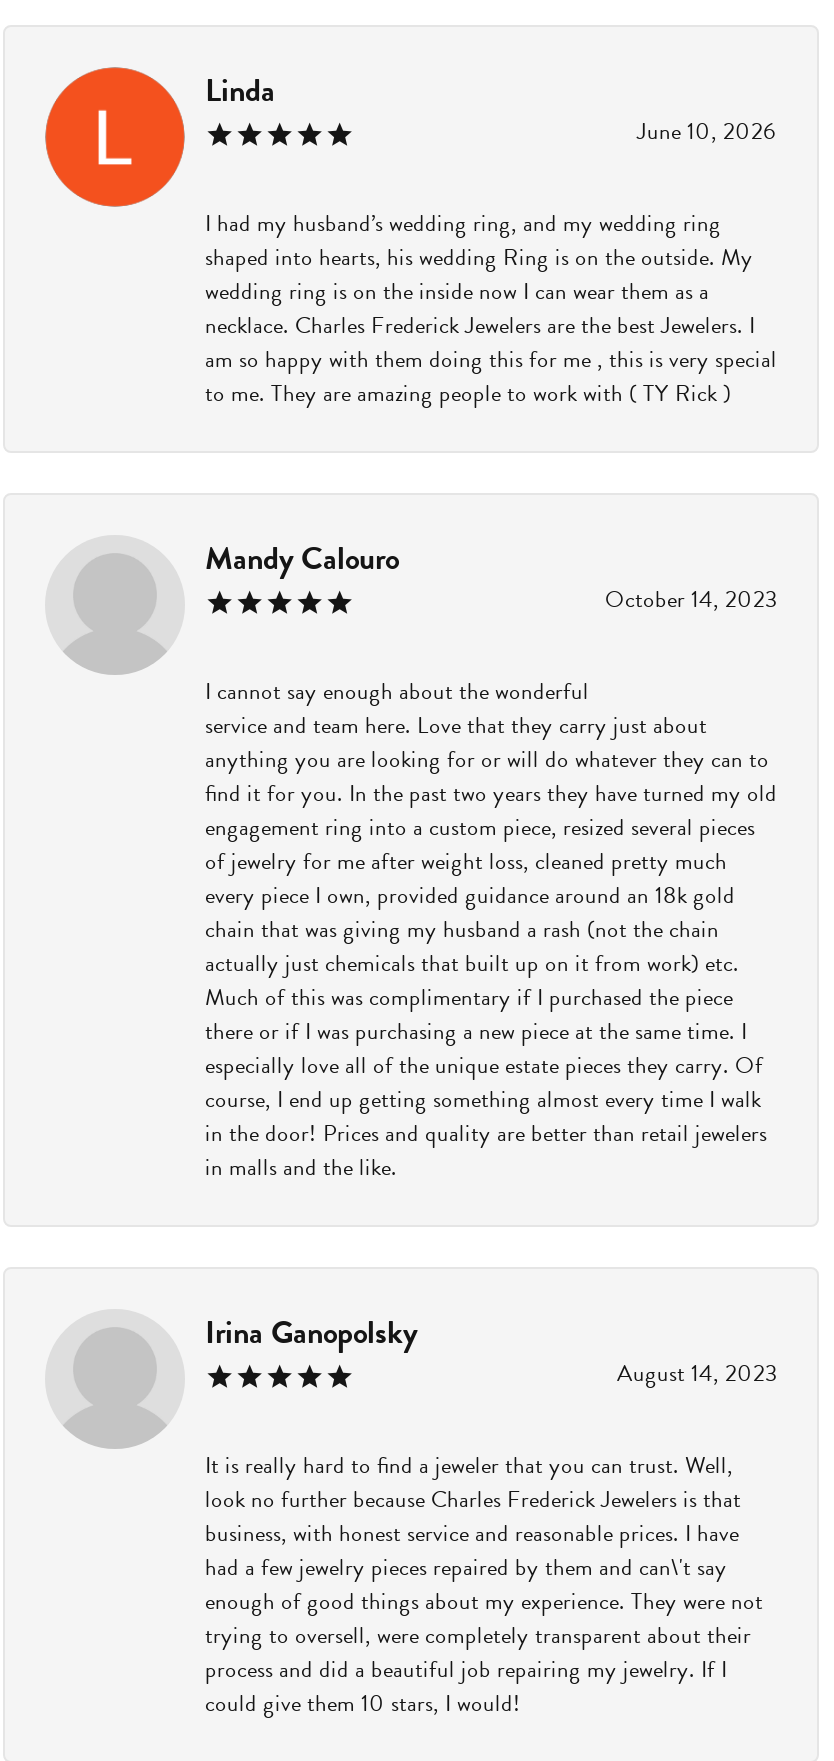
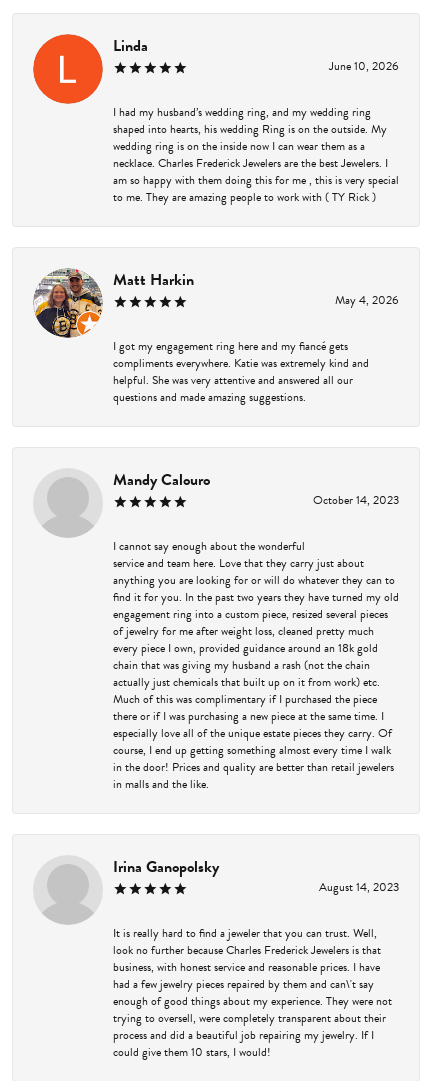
+ [image]
+ Matt Harkin
+ May 4, 2026
+ I got my engagement ring here and my fiancé gets
+ compliments everywhere. Katie was extremely kind and
+ helpful. She was very attentive and answered all our
+ questions and made amazing suggestions.
